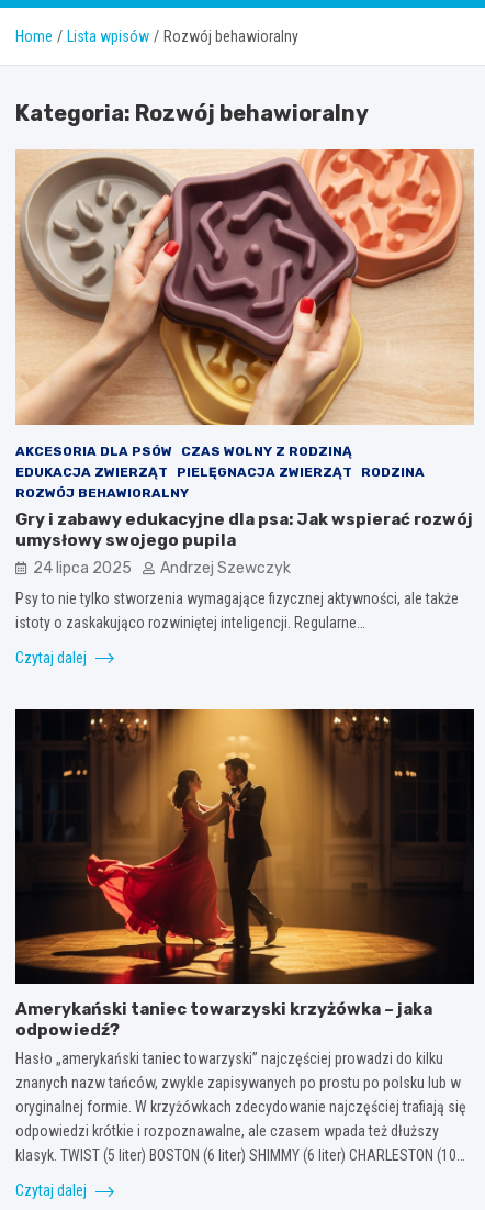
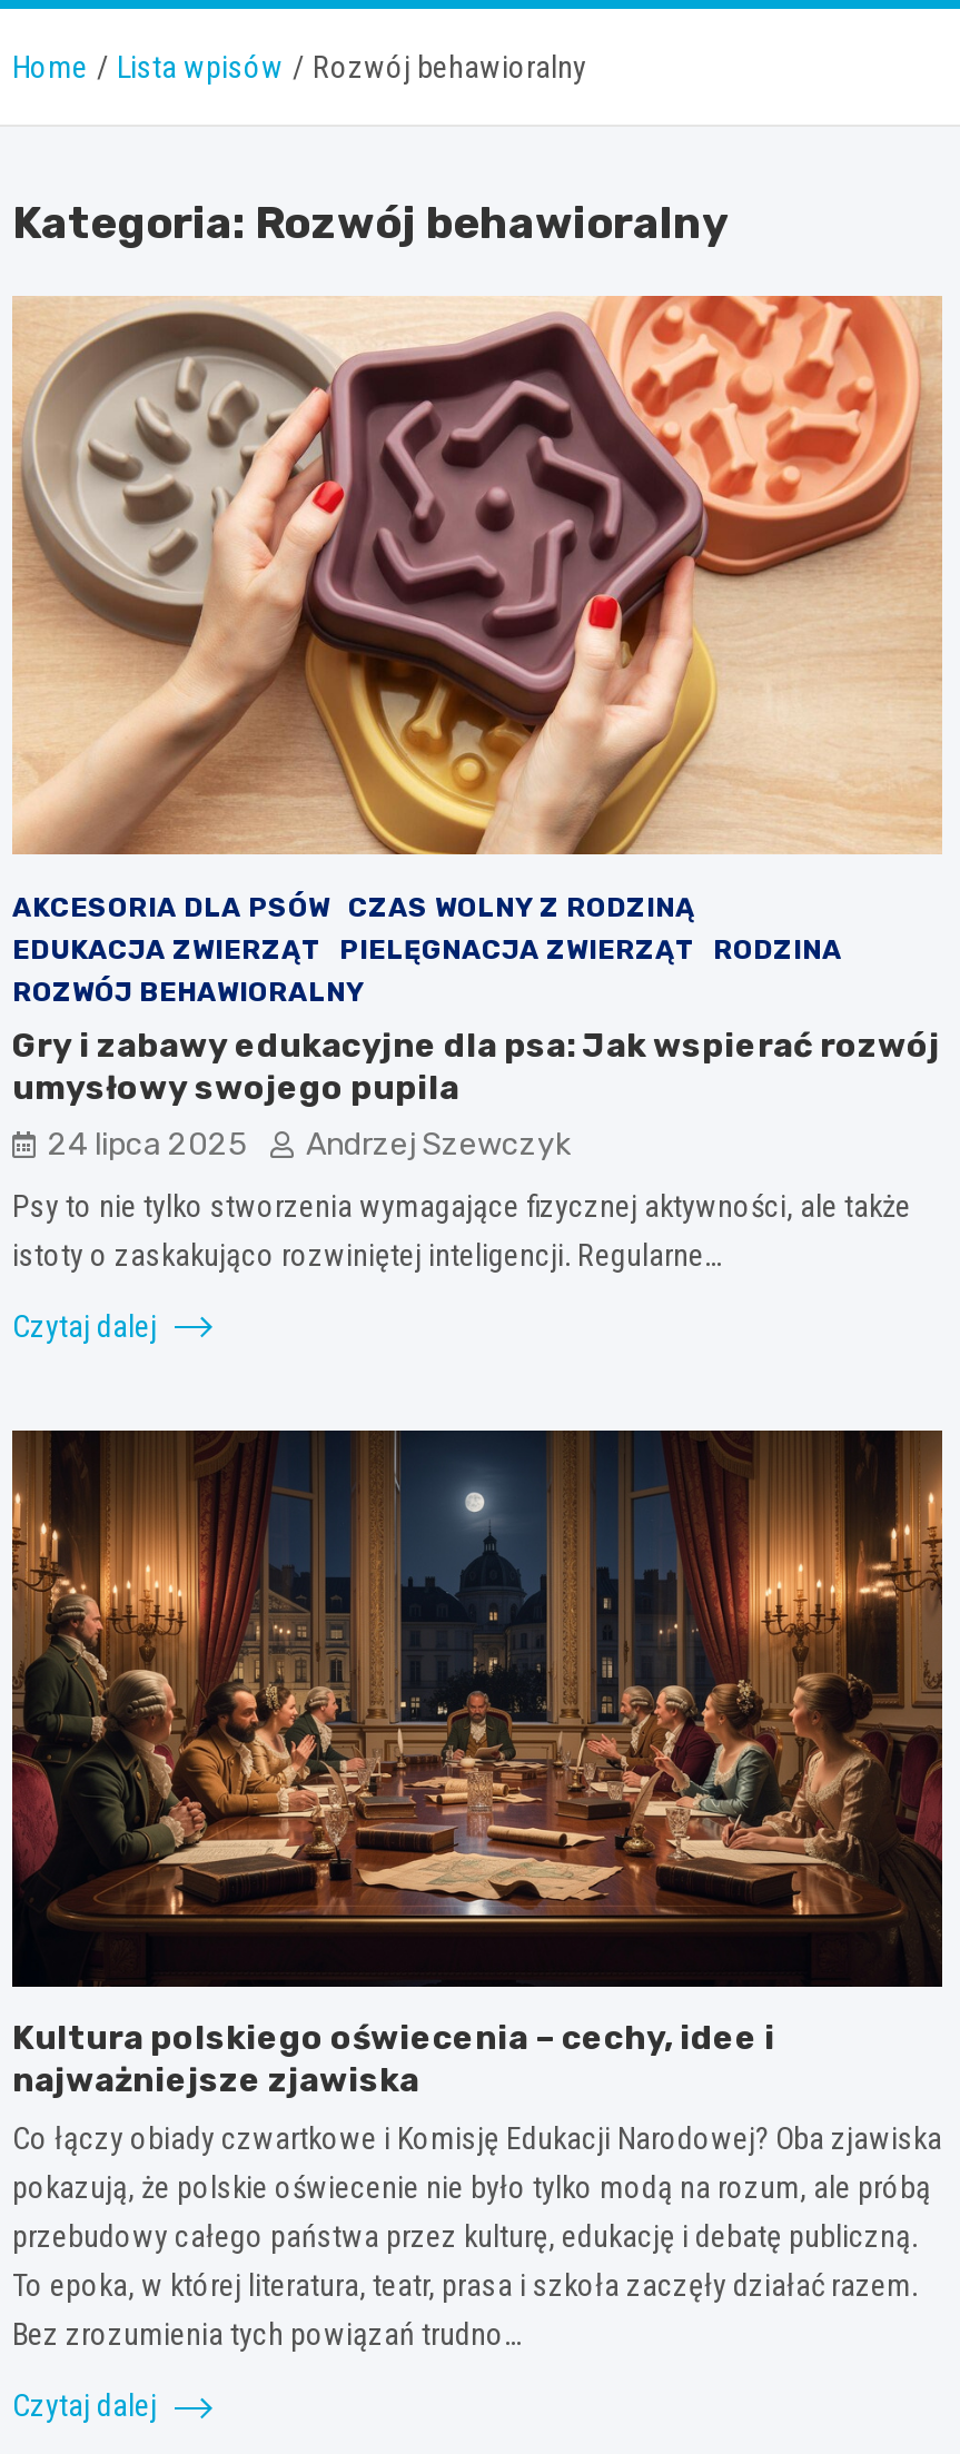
- [image]
- Amerykański taniec towarzyski krzyżówka – jaka
- odpowiedź?
+ [image]
+ Kultura polskiego oświecenia – cechy, idee i
+ najważniejsze zjawiska

- Hasło „amerykański taniec towarzyski” najczęściej prowadzi do kilku
- znanych nazw tańców, zwykle zapisywanych po prostu po polsku lub w
- oryginalnej formie. W krzyżówkach zdecydowanie najczęściej trafiają się
- odpowiedzi krótkie i rozpoznawalne, ale czasem wpada też dłuższy
- klasyk. TWIST (5 liter) BOSTON (6 liter) SHIMMY (6 liter) CHARLESTON (10…
+ Co łączy obiady czwartkowe i Komisję Edukacji Narodowej? Oba zjawiska
+ pokazują, że polskie oświecenie nie było tylko modą na rozum, ale próbą
+ przebudowy całego państwa przez kulturę, edukację i debatę publiczną.
+ To epoka, w której literatura, teatr, prasa i szkoła zaczęły działać razem.
+ Bez zrozumienia tych powiązań trudno…
